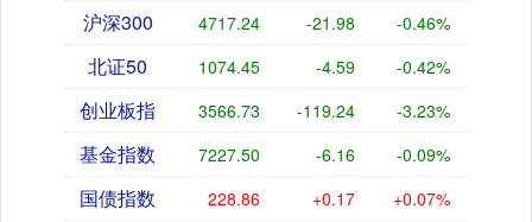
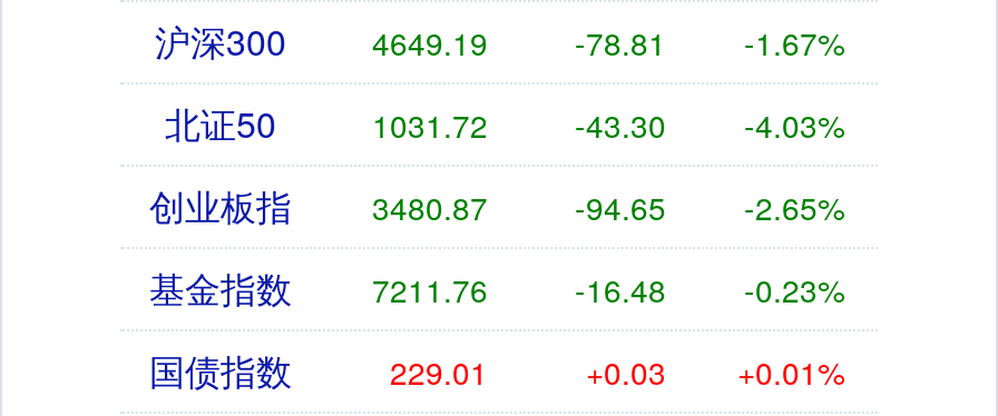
- 4717.24
+ 4649.19

- -21.98
+ -78.81

- -0.46%
+ -1.67%

- 1074.45
+ 1031.72

- -4.59
+ -43.30

- -0.42%
+ -4.03%

- 3566.73
+ 3480.87

- -119.24
+ -94.65

- -3.23%
+ -2.65%

- 7227.50
+ 7211.76

- -6.16
+ -16.48

- -0.09%
+ -0.23%

- 228.86
+ 229.01

- +0.17
+ +0.03

- +0.07%
+ +0.01%
